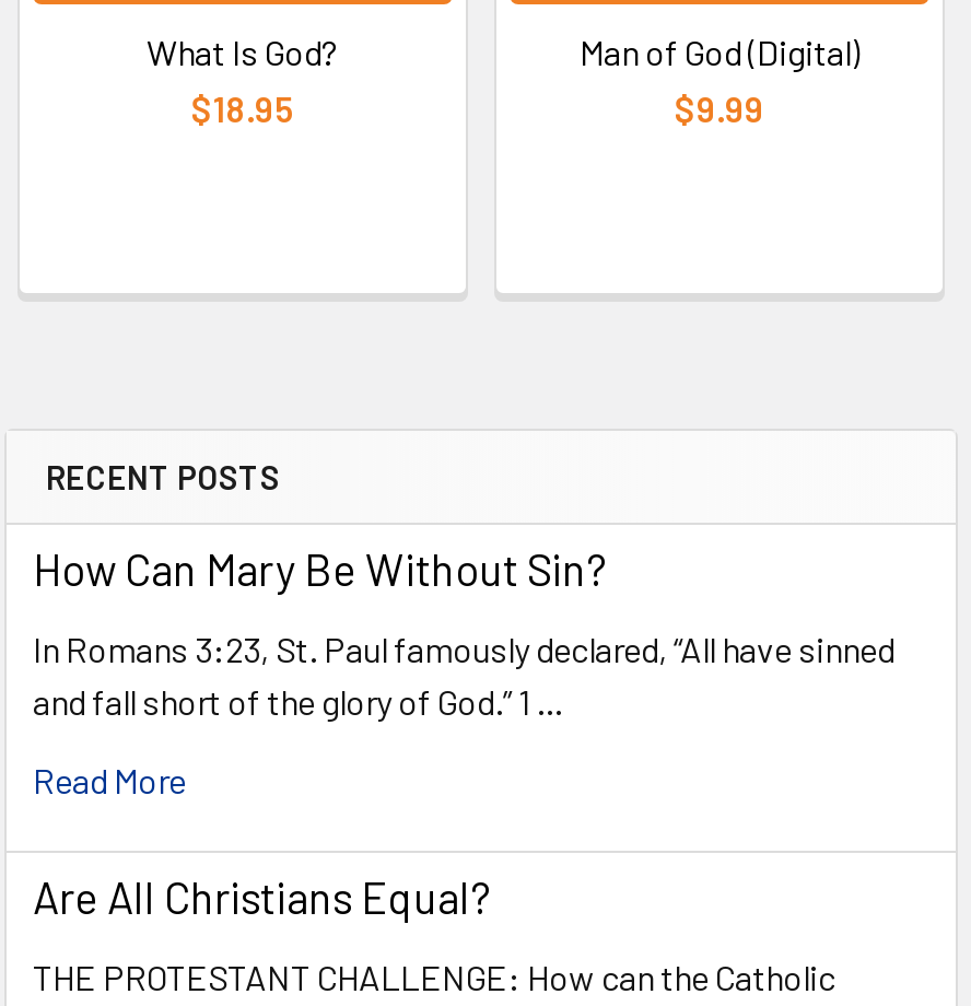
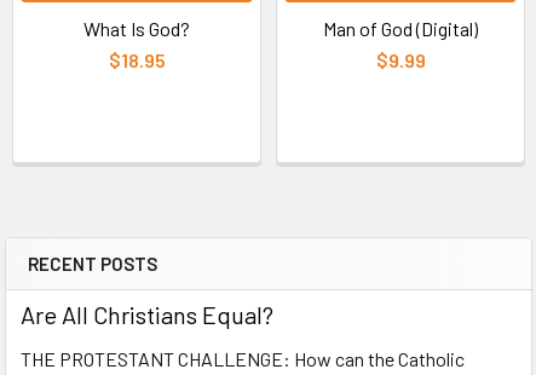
- How Can Mary Be Without Sin?
- In Romans 3:23, St. Paul famously declared, “All have sinned
- and fall short of the glory of God.” 1 …
- Read More
